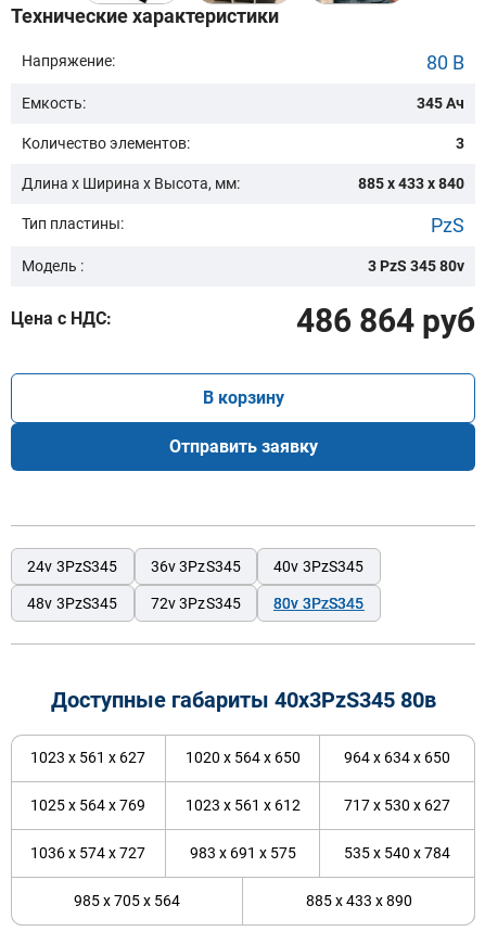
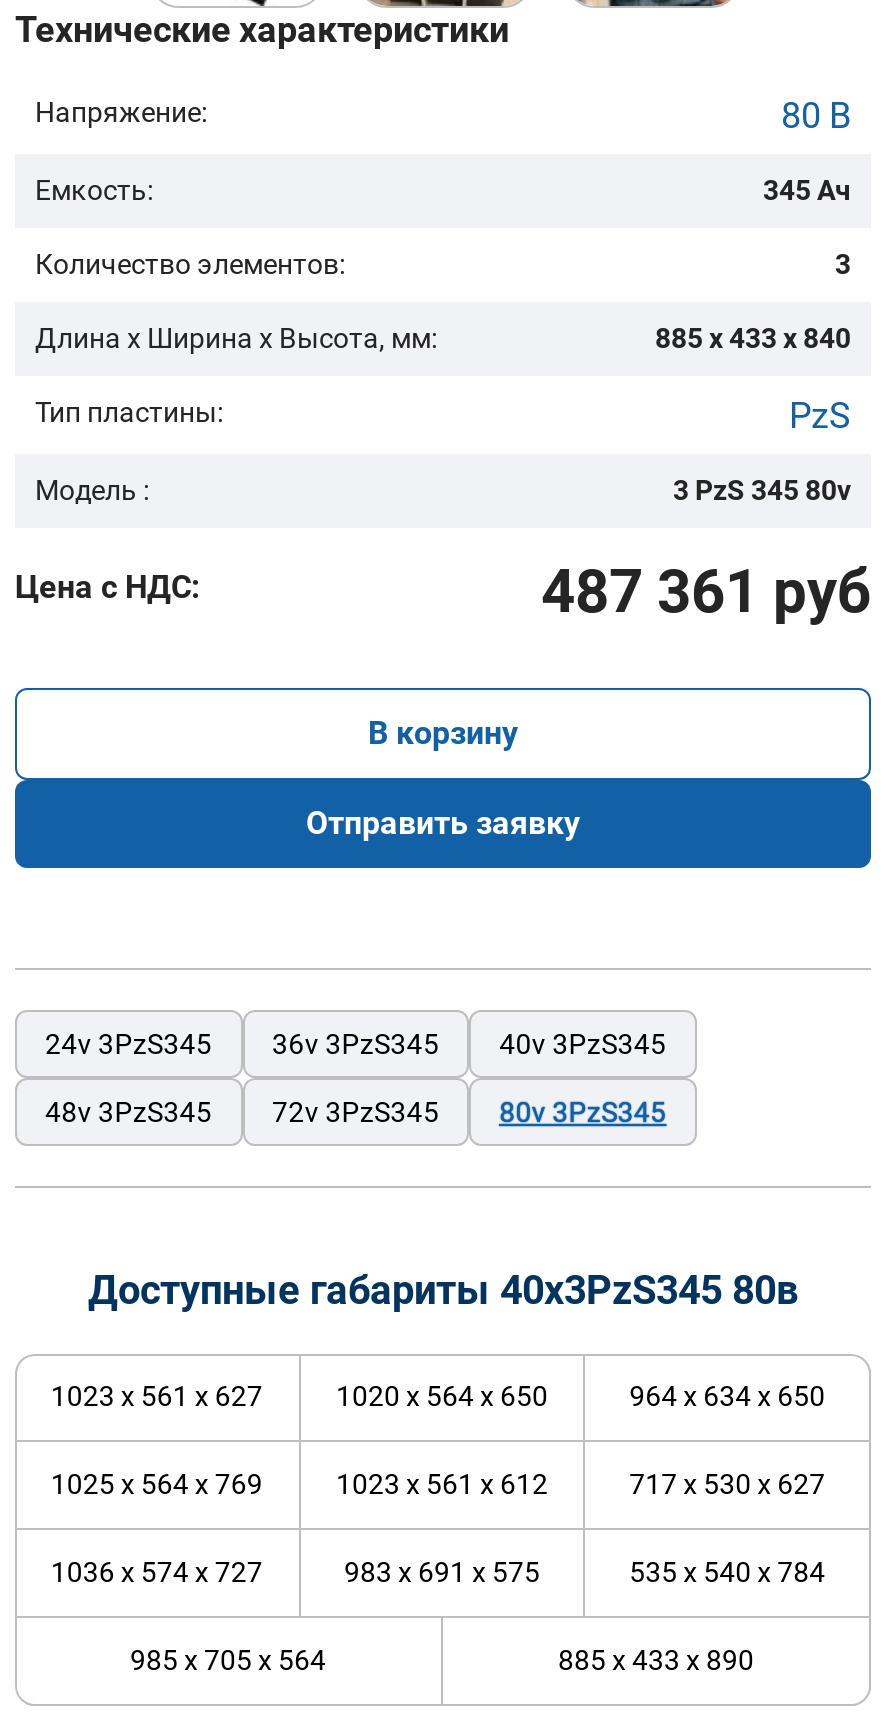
- 486 864 руб
+ 487 361 руб
